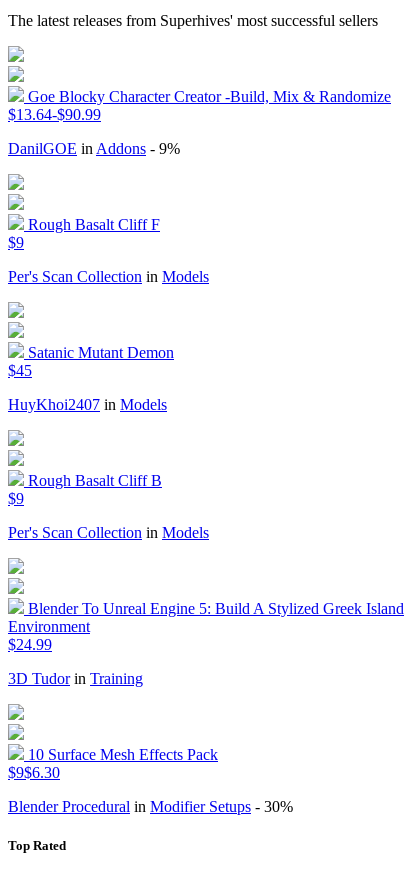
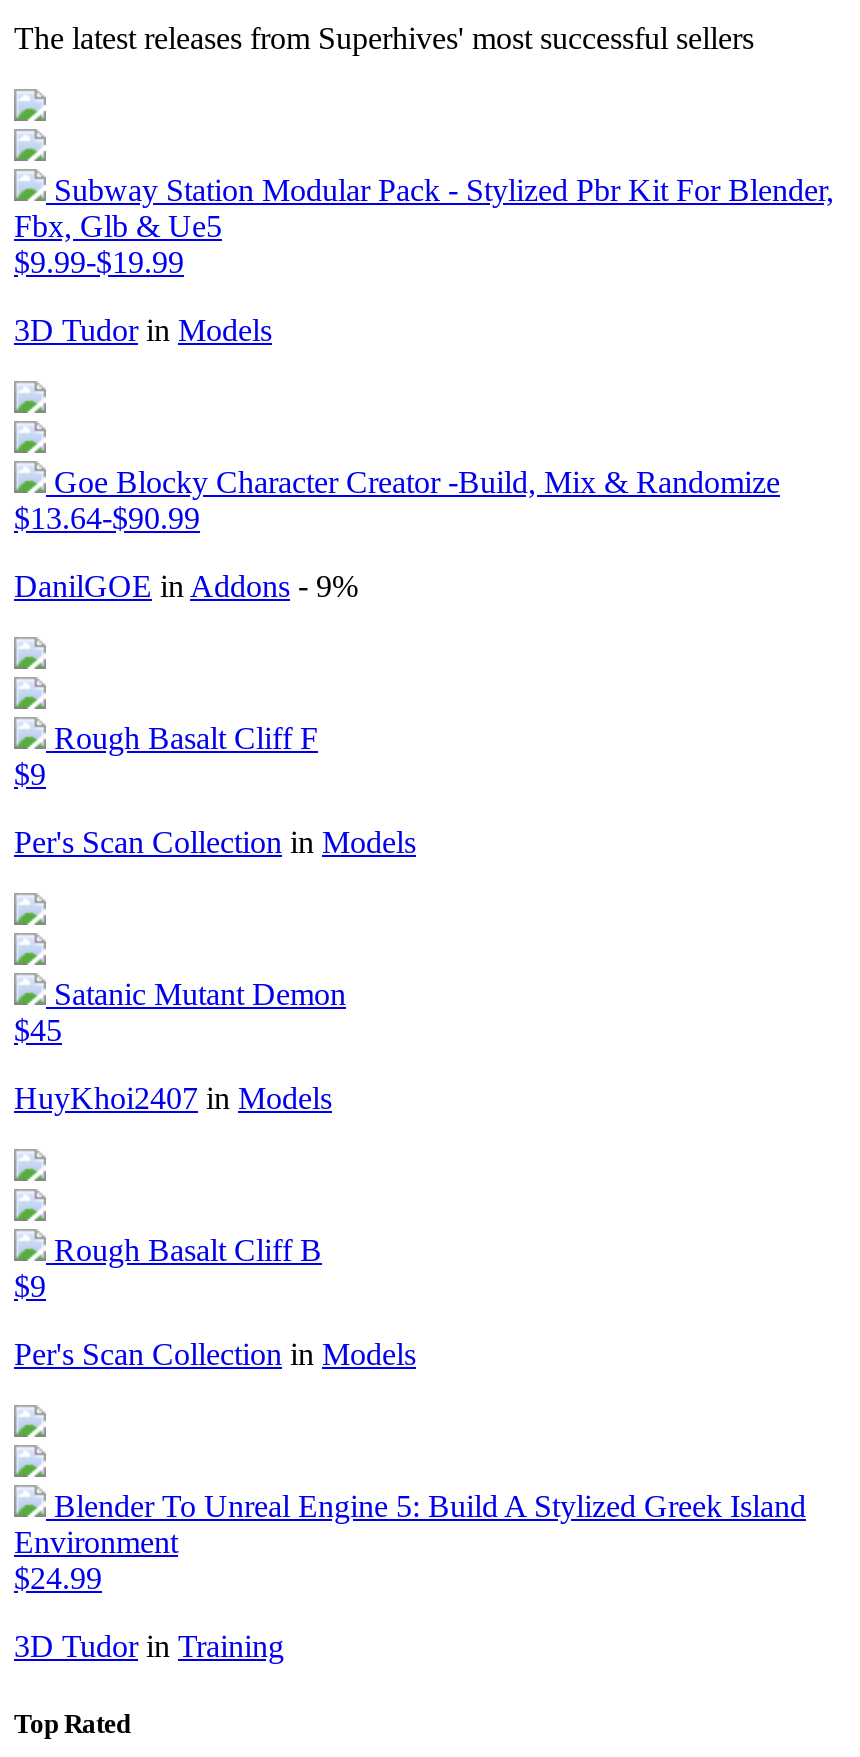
+ Subway Station Modular Pack - Stylized Pbr Kit For Blender,
+ Fbx, Glb & Ue5
+ $9.99-$19.99
+ 3D Tudor in Models

moved down: Goe Blocky Character Creator -Build, Mix & Randomize | $13.64-$90.99 | DanilGOE in Addons - 9% | ... | $24.99 | 3D Tudor in Training

- 10 Surface Mesh Effects Pack
- $9$6.30
- Blender Procedural in Modifier Setups - 30%
